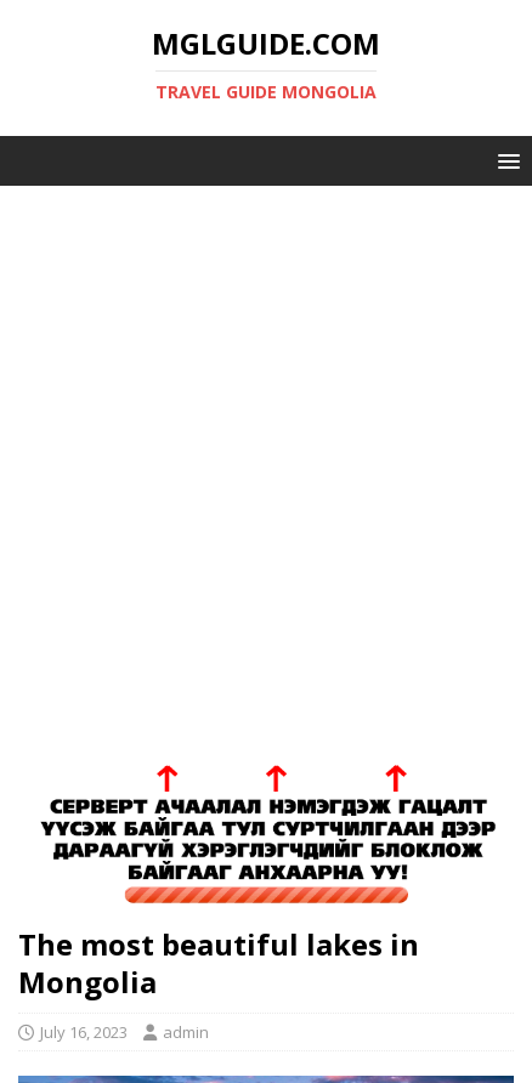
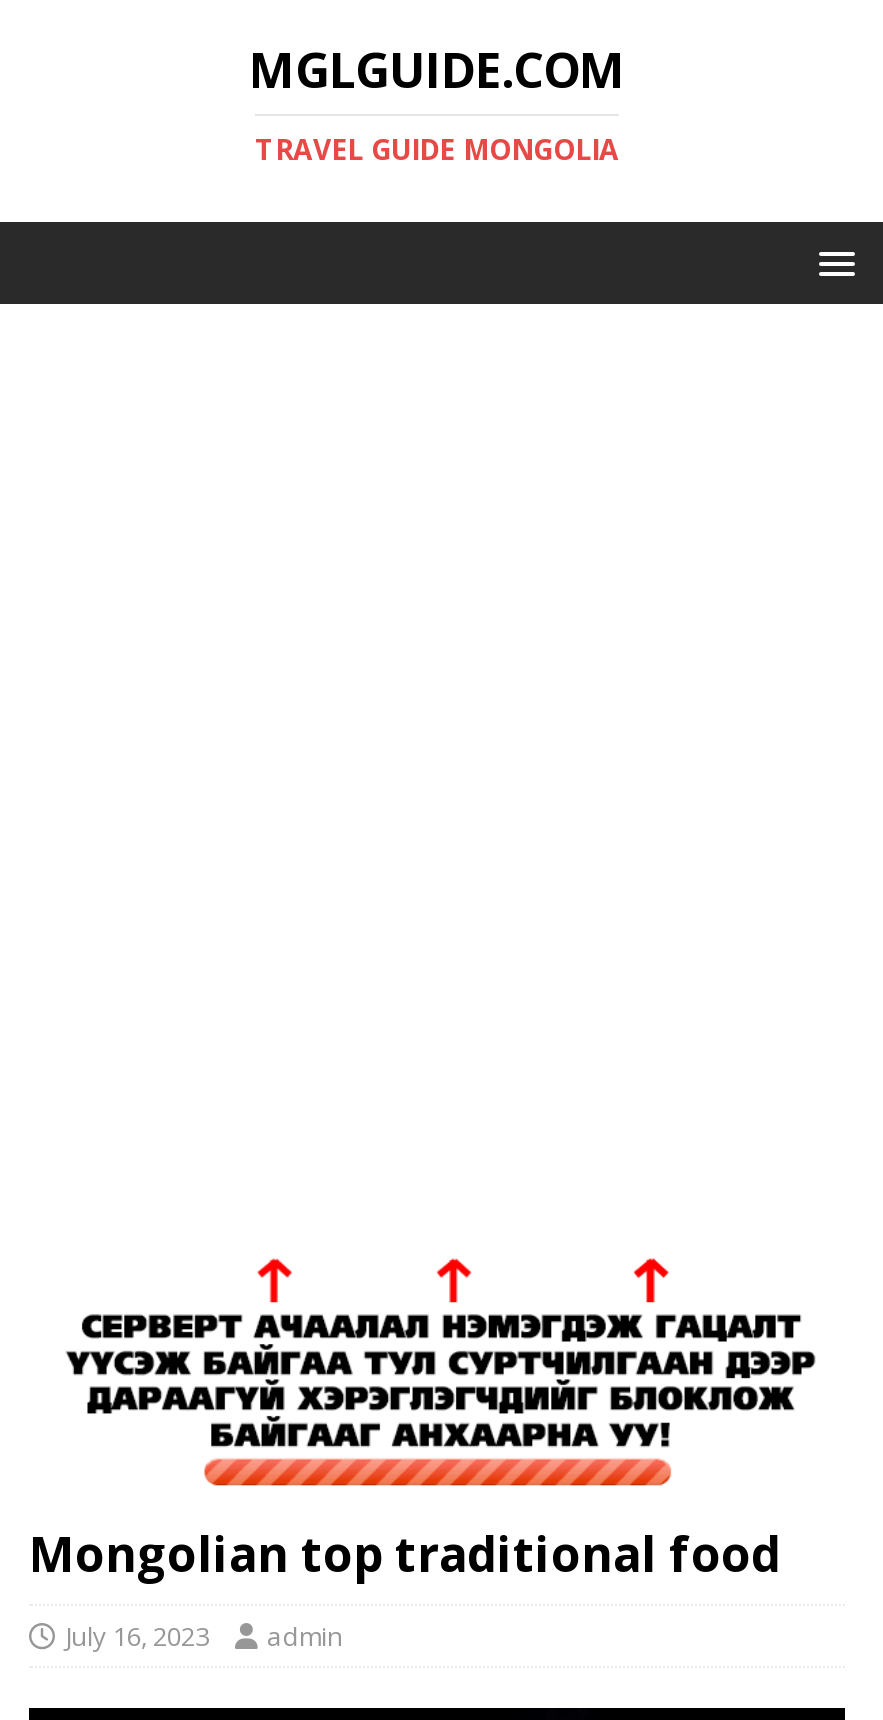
- The most beautiful lakes in
- Mongolia
+ Mongolian top traditional food
